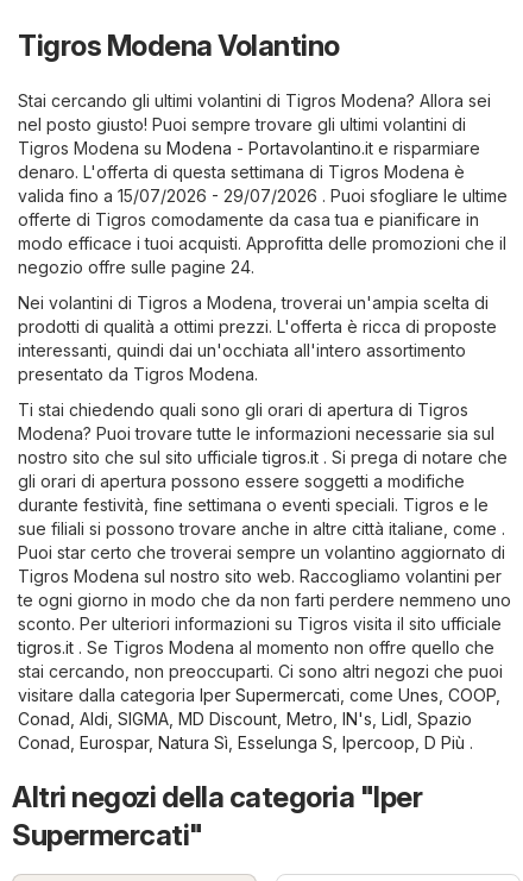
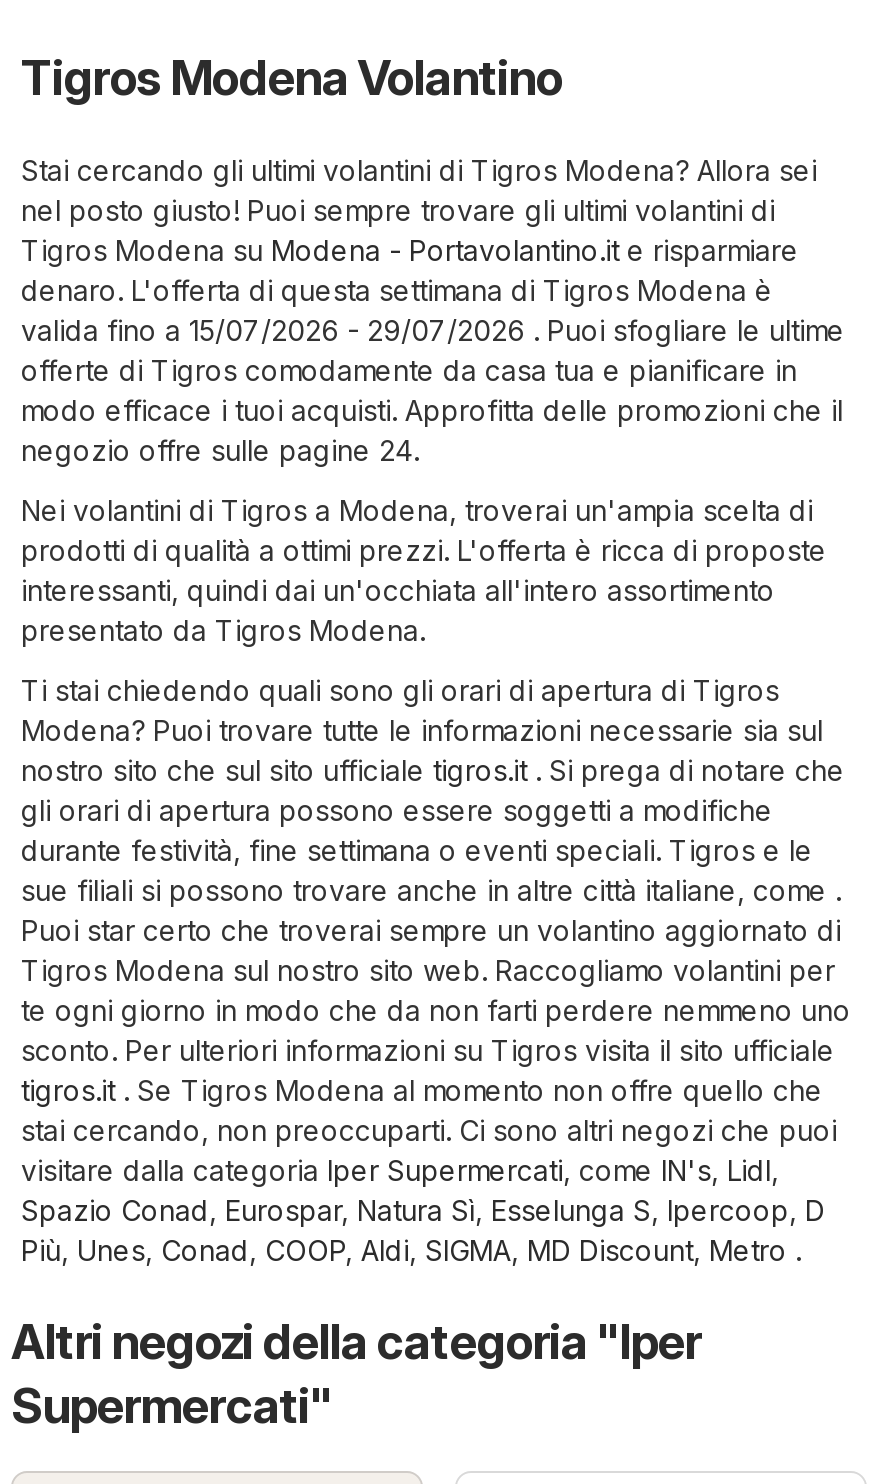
- visitare dalla categoria Iper Supermercati, come Unes, COOP,
- Conad, Aldi, SIGMA, MD Discount, Metro, IN's, Lidl, Spazio
- Conad, Eurospar, Natura Sì, Esselunga S, Ipercoop, D Più.
+ visitare dalla categoria Iper Supermercati, come IN's, Lidl,
+ Spazio Conad, Eurospar, Natura Sì, Esselunga S, Ipercoop, D
+ Più, Unes, Conad, COOP, Aldi, SIGMA, MD Discount, Metro.
